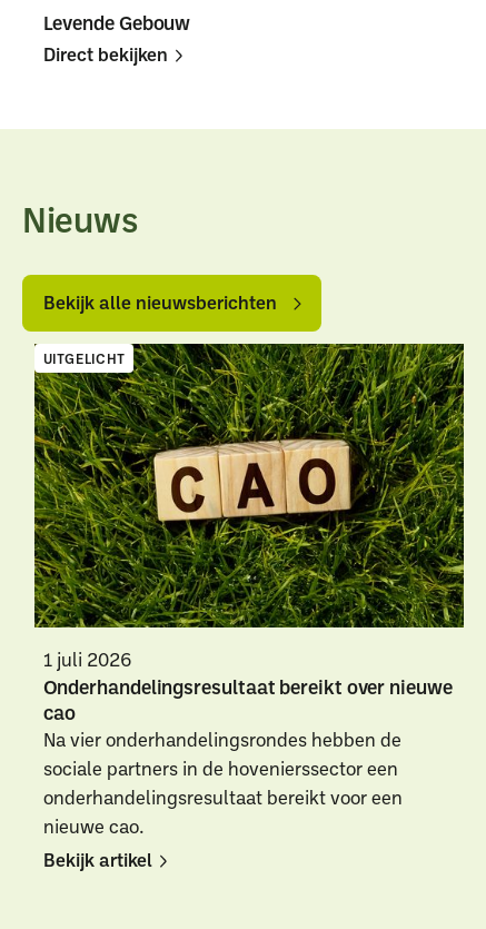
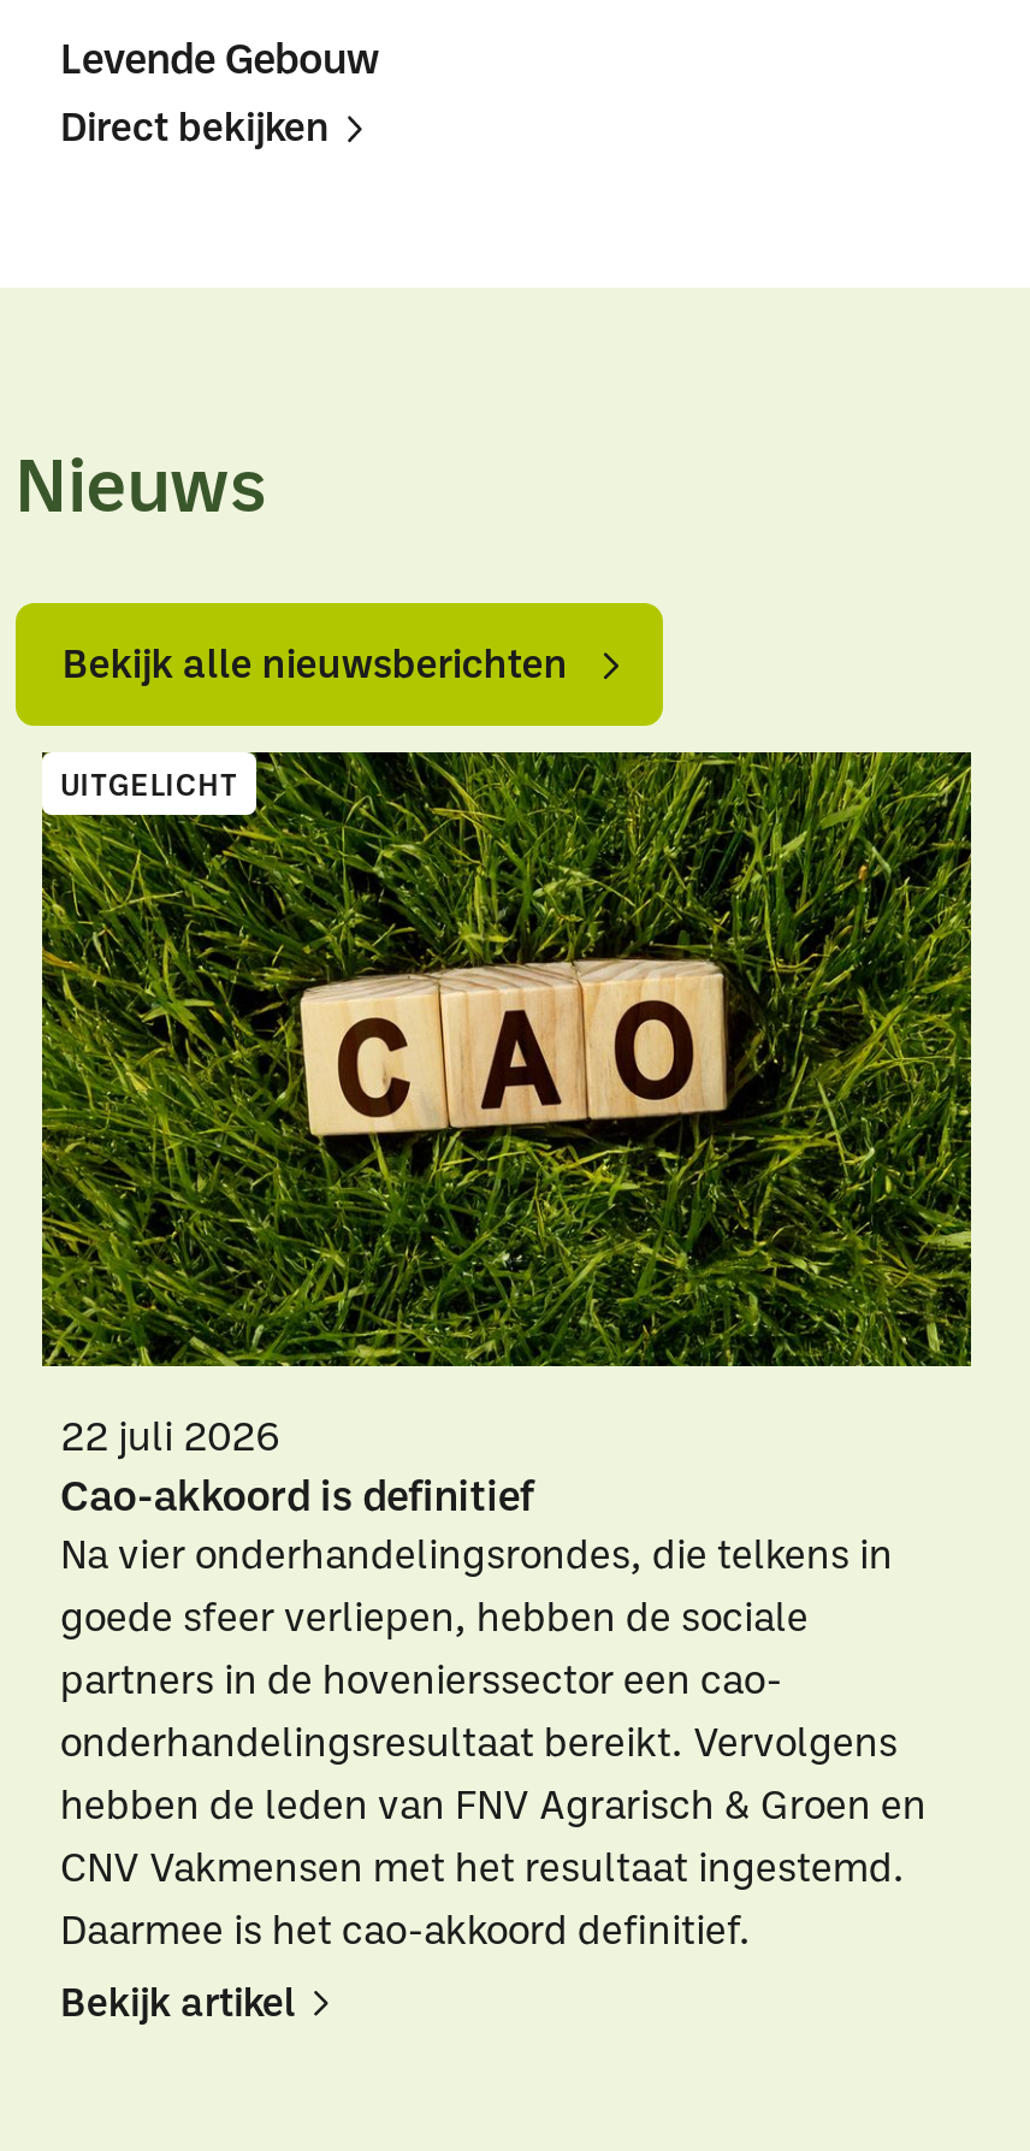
- 1 juli 2026
- Onderhandelingsresultaat bereikt over nieuwe
- cao
- Na vier onderhandelingsrondes hebben de
- sociale partners in de hovenierssector een
- onderhandelingsresultaat bereikt voor een
- nieuwe cao.
+ 22 juli 2026
+ Cao-akkoord is definitief
+ Na vier onderhandelingsrondes, die telkens in
+ goede sfeer verliepen, hebben de sociale
+ partners in de hovenierssector een cao-
+ onderhandelingsresultaat bereikt. Vervolgens
+ hebben de leden van FNV Agrarisch & Groen en
+ CNV Vakmensen met het resultaat ingestemd.
+ Daarmee is het cao-akkoord definitief.
